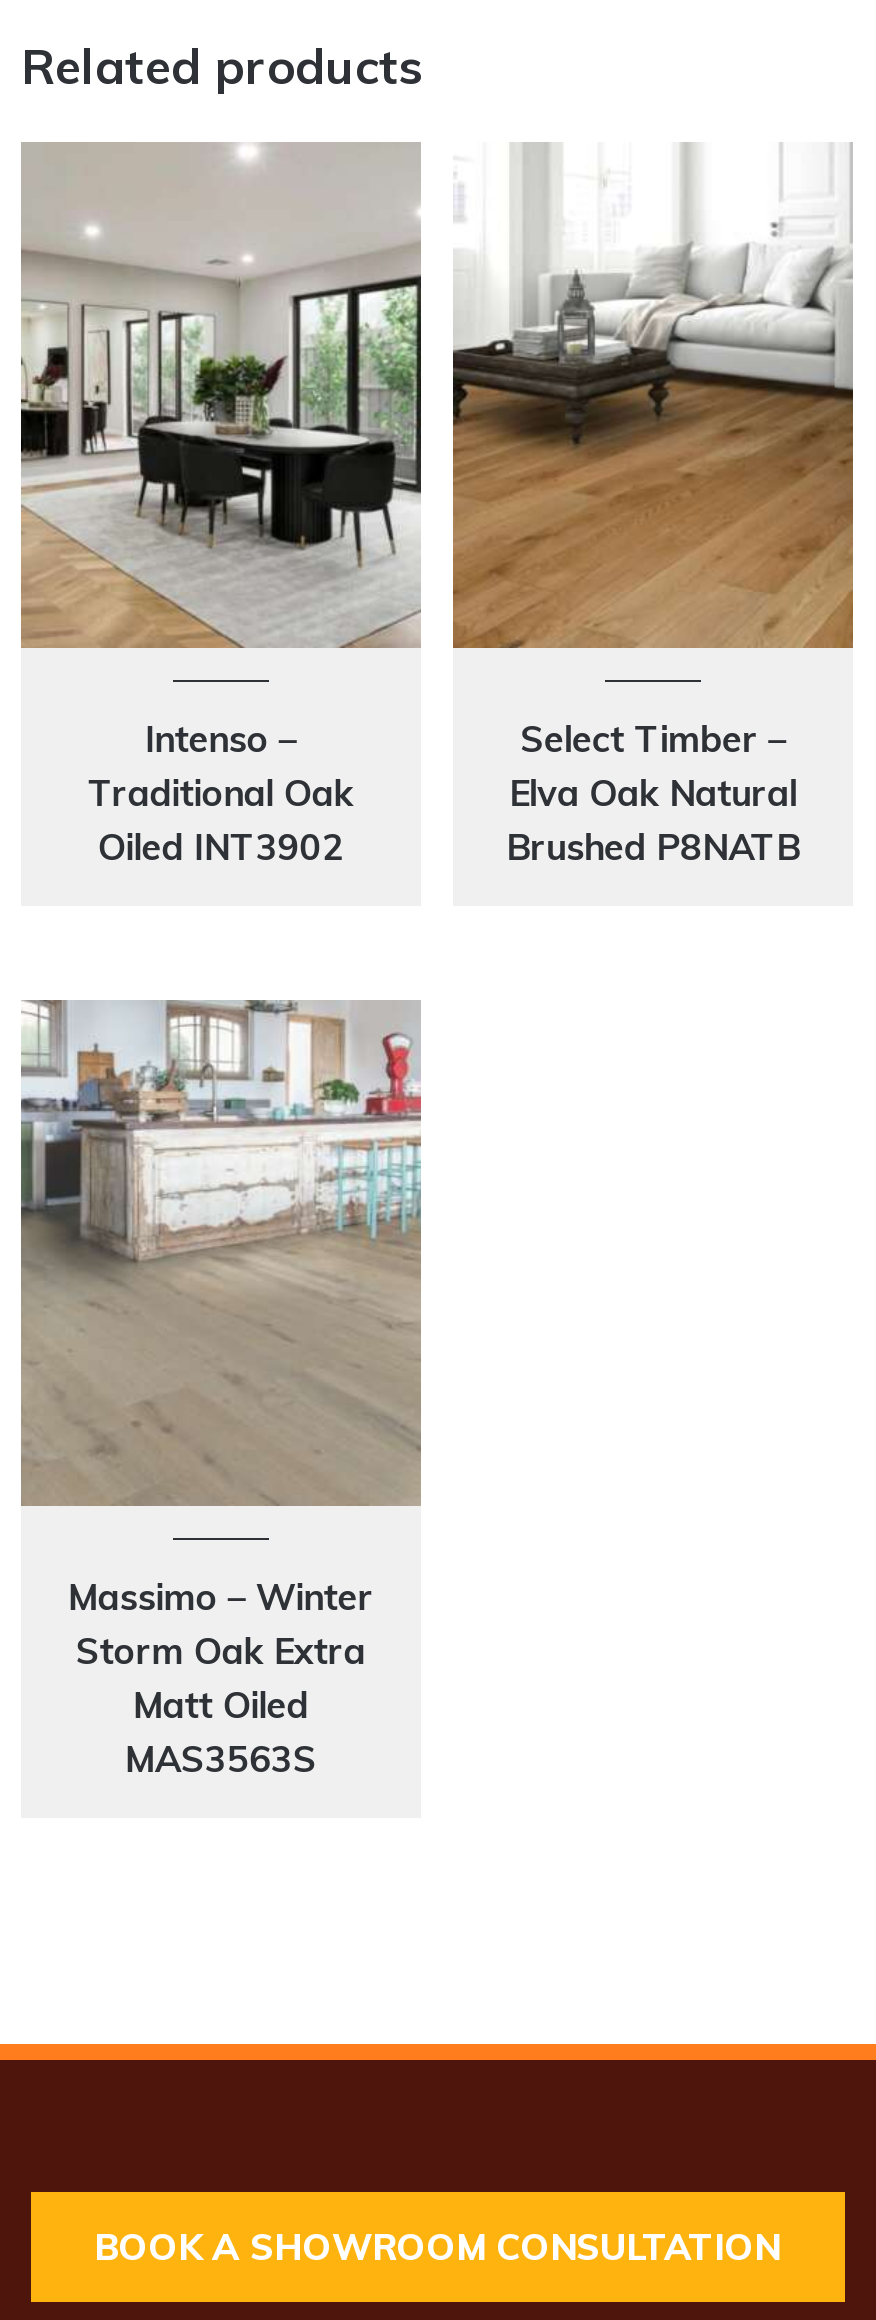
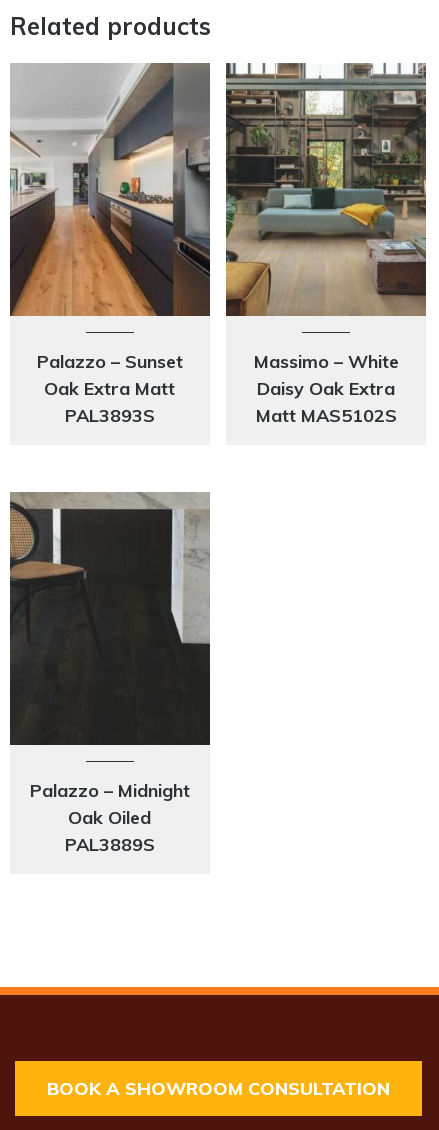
- [image]
- Intenso –
- Traditional Oak
- Oiled INT3902
+ [image]
+ Palazzo – Sunset
+ Oak Extra Matt
+ PAL3893S

- [image]
- Select Timber –
- Elva Oak Natural
- Brushed P8NATB
+ [image]
+ Massimo – White
+ Daisy Oak Extra
+ Matt MAS5102S

- [image]
- Massimo – Winter
- Storm Oak Extra
- Matt Oiled
- MAS3563S
+ [image]
+ Palazzo – Midnight
+ Oak Oiled
+ PAL3889S
